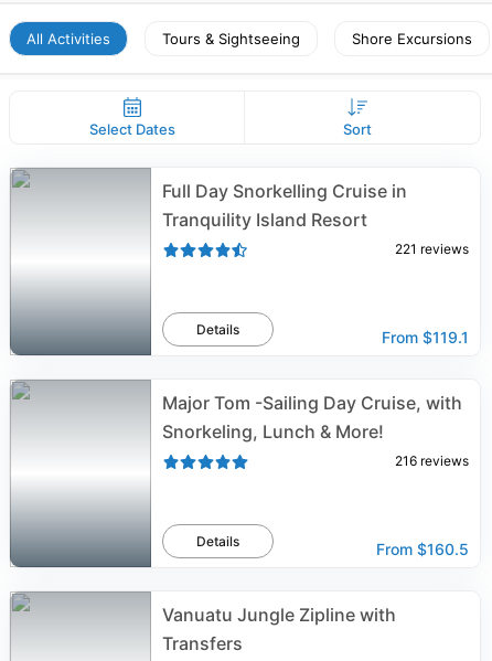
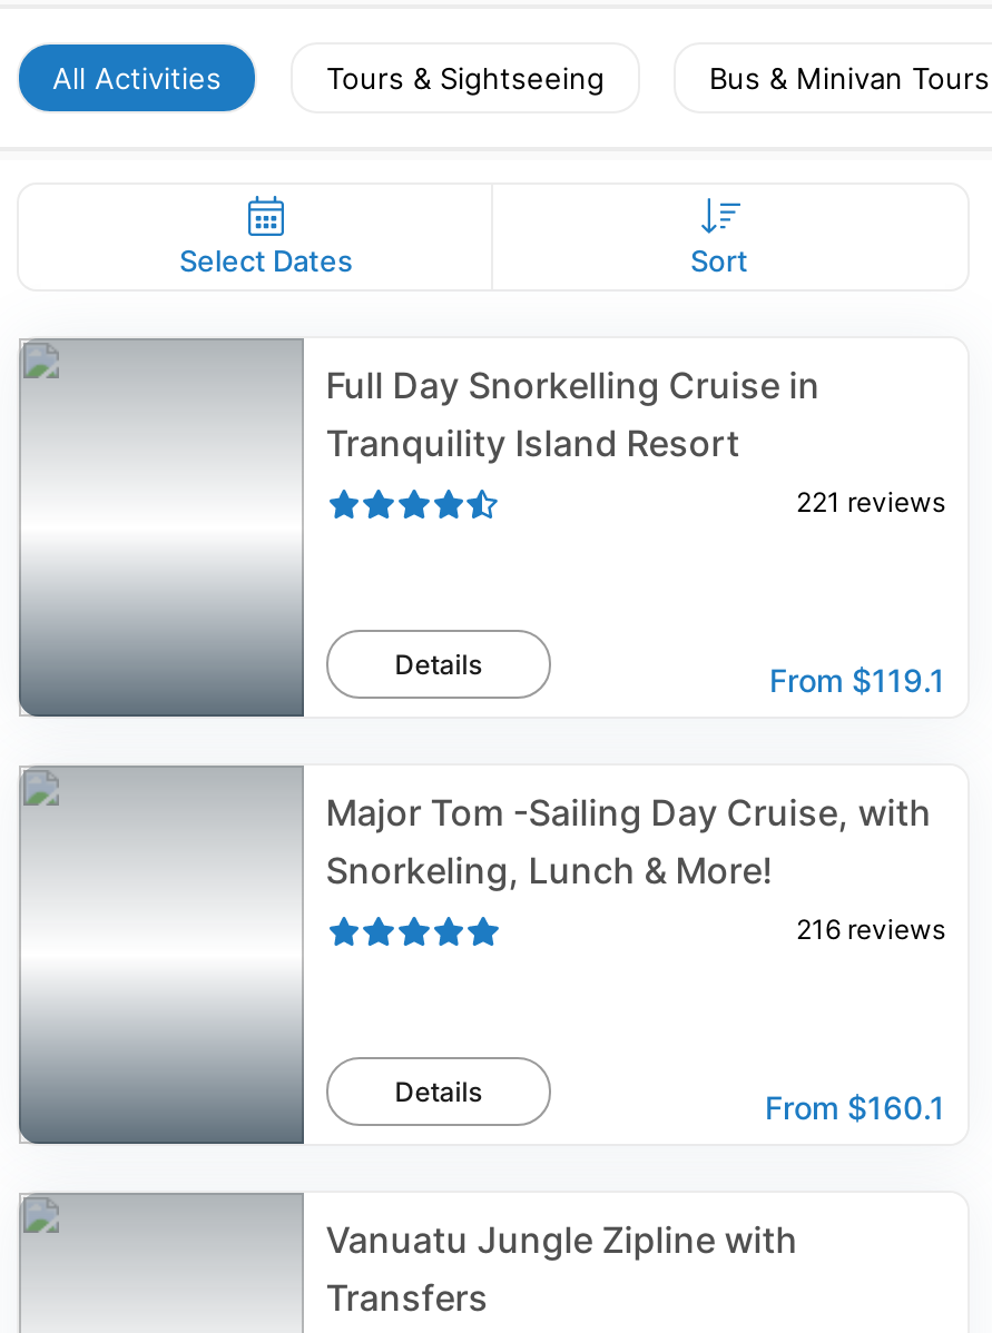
- Shore Excursions
+ Bus & Minivan Tours

- From $160.5
+ From $160.1
